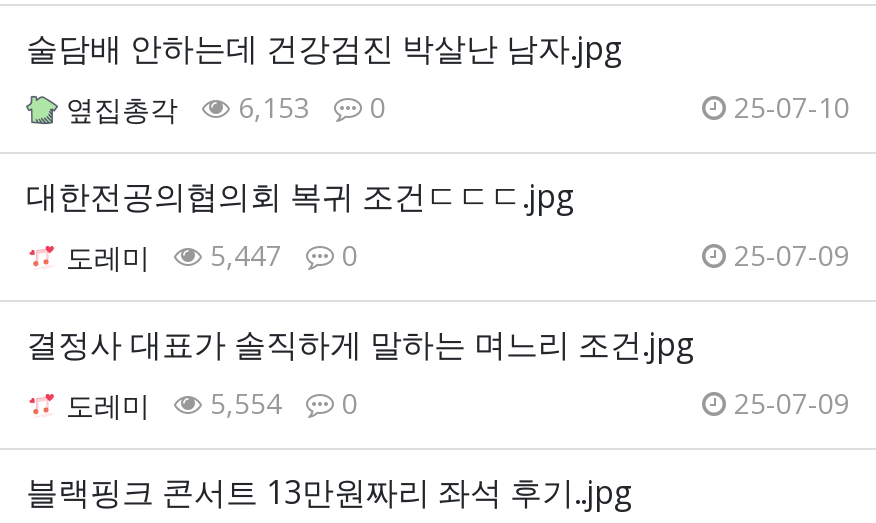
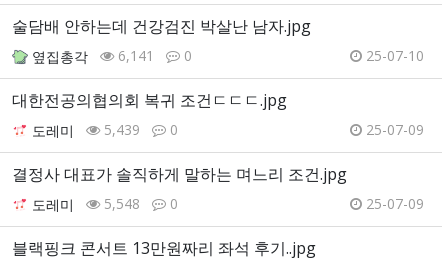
- 옆집총각 6,153 0
+ 옆집총각 6,141 0

- 도레미 5,447 0
+ 도레미 5,439 0

- 도레미 5,554 0
+ 도레미 5,548 0
